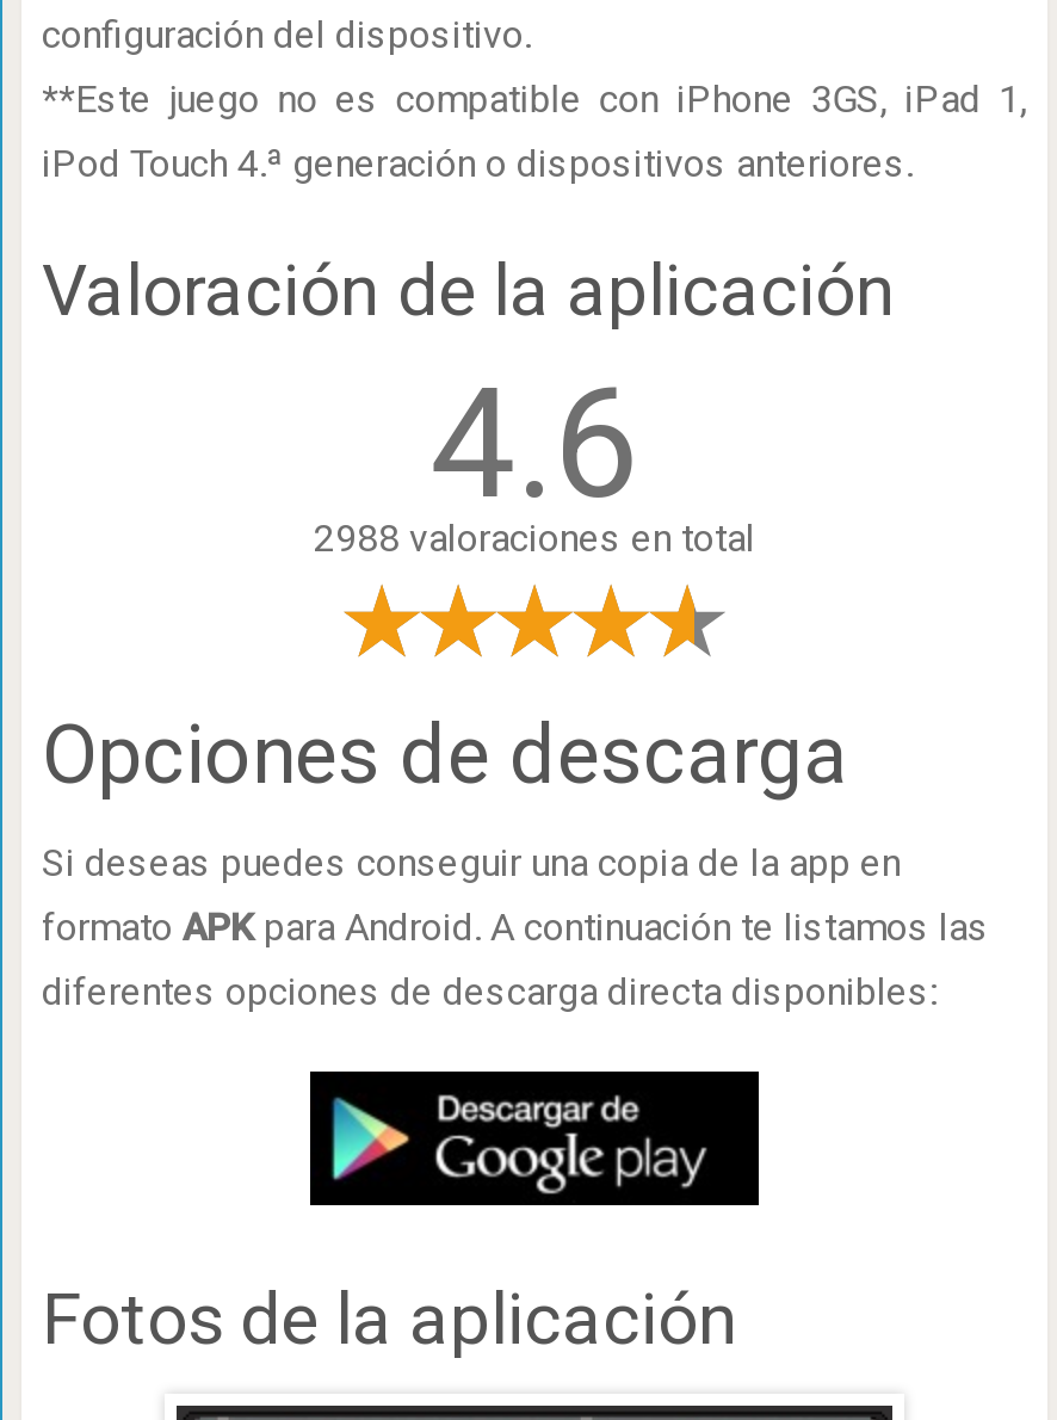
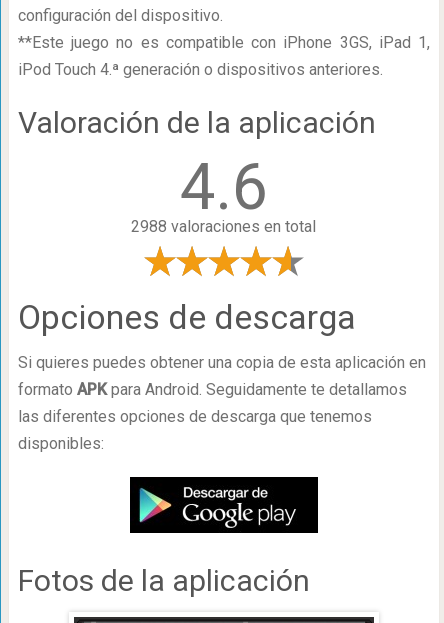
- Si deseas puedes conseguir una copia de la app en
- formato APK para Android. A continuación te listamos las
- diferentes opciones de descarga directa disponibles:
+ Si quieres puedes obtener una copia de esta aplicación en
+ formato APK para Android. Seguidamente te detallamos
+ las diferentes opciones de descarga que tenemos
+ disponibles:
